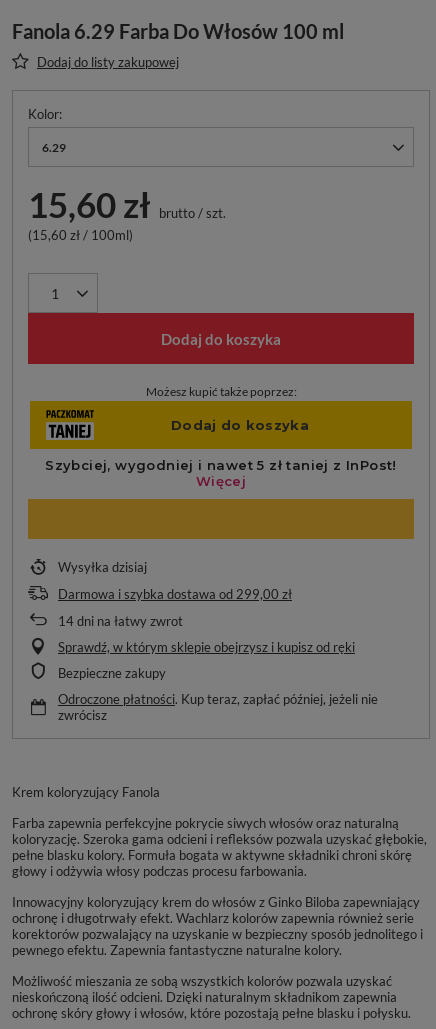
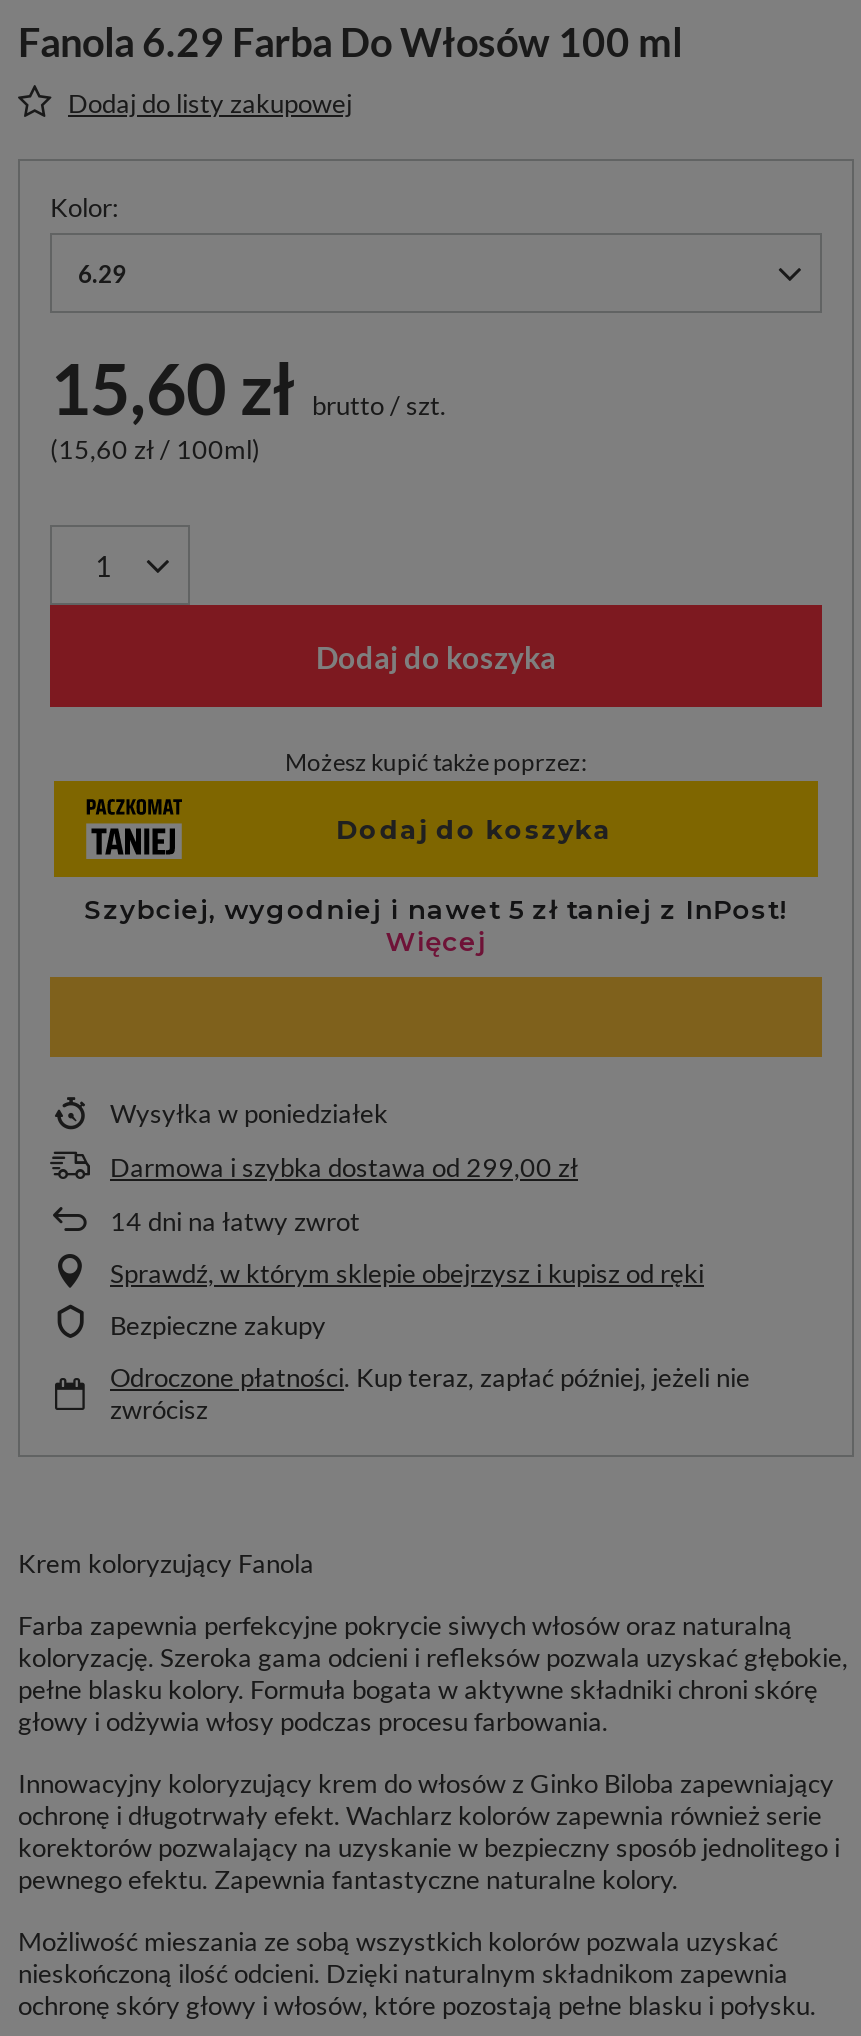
- Wysyłka dzisiaj
+ Wysyłka w poniedziałek
